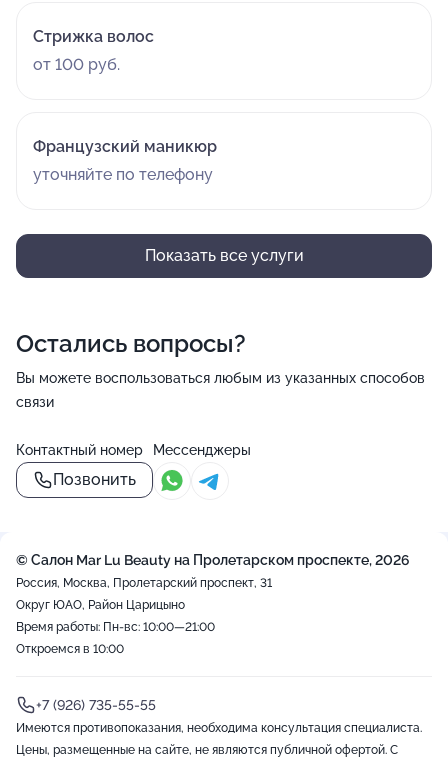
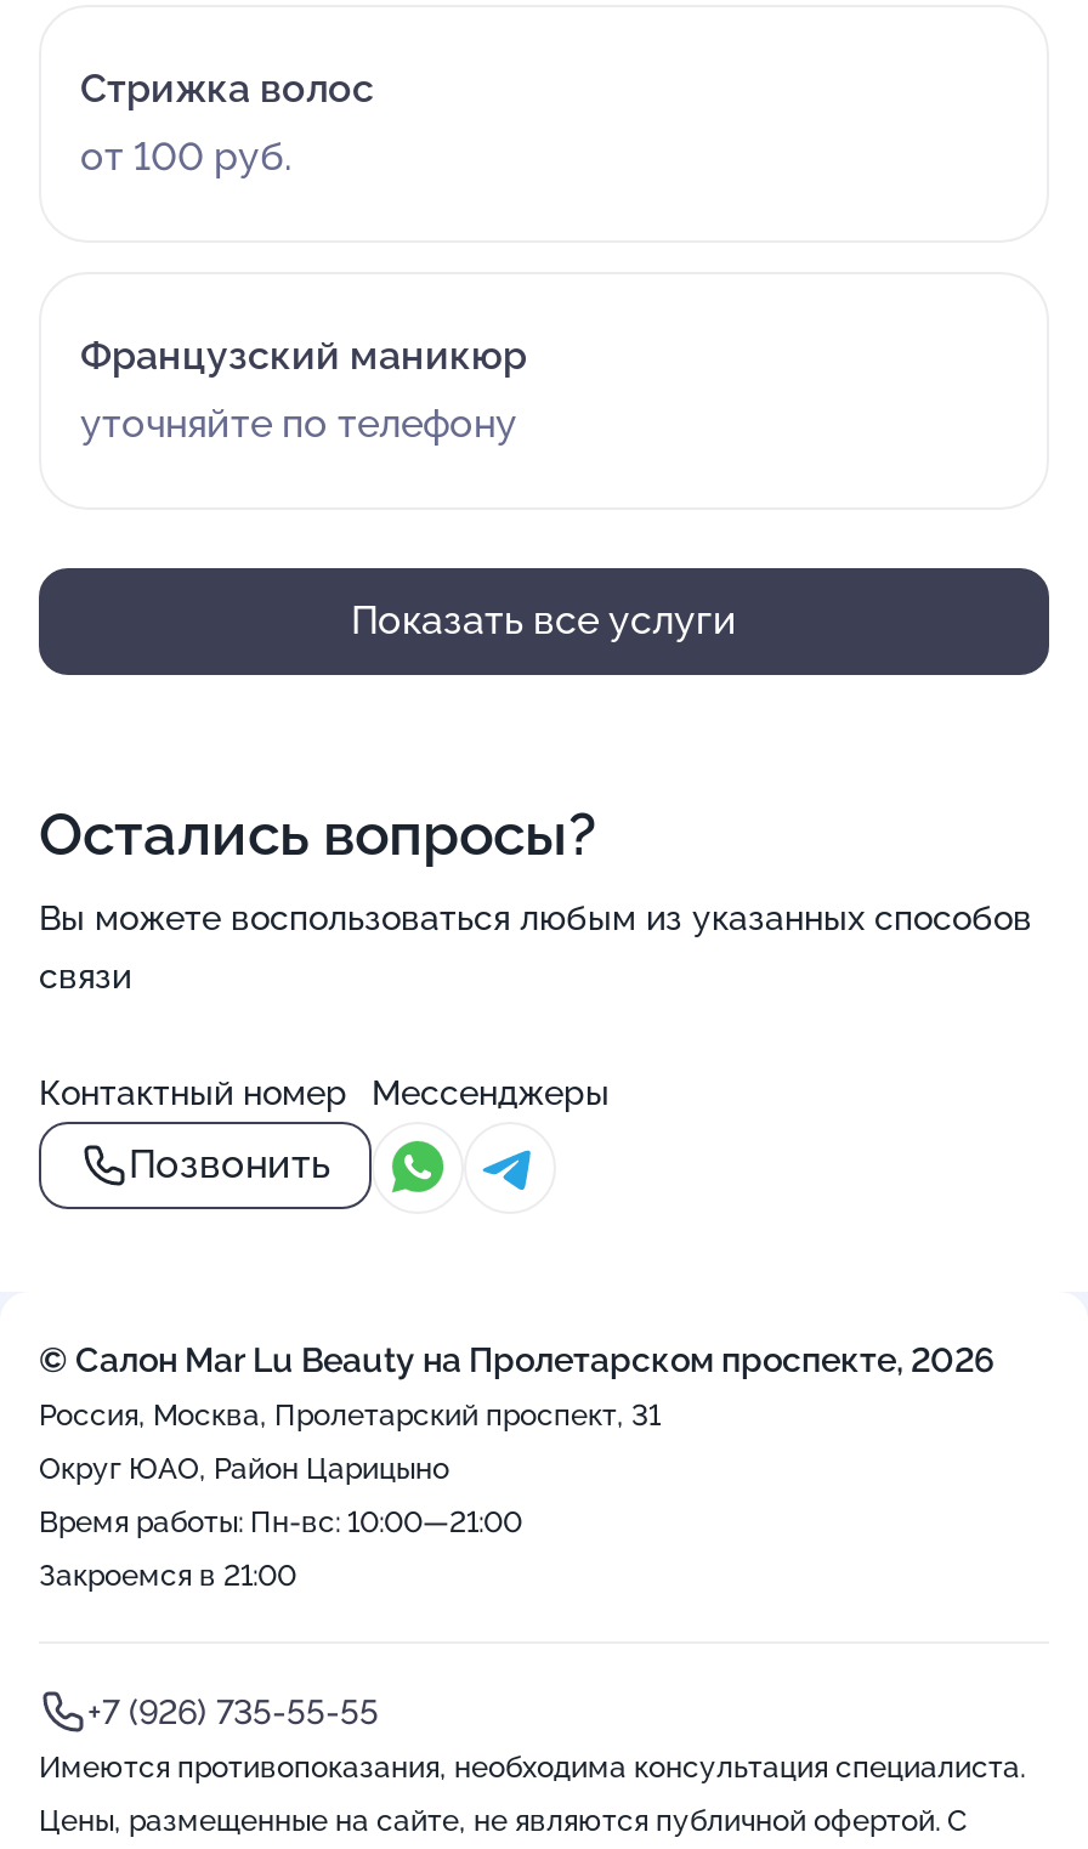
- Откроемся в 10:00
+ Закроемся в 21:00
